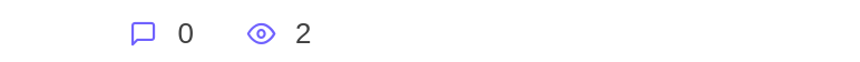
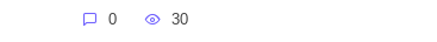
- 2
+ 30
